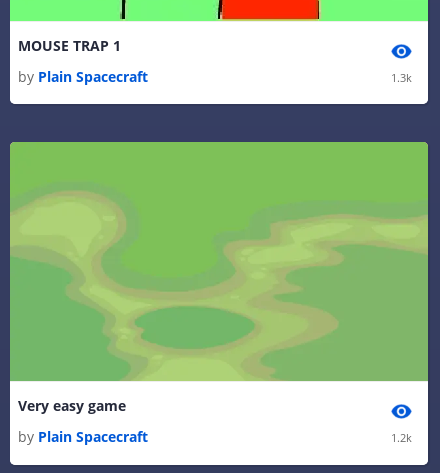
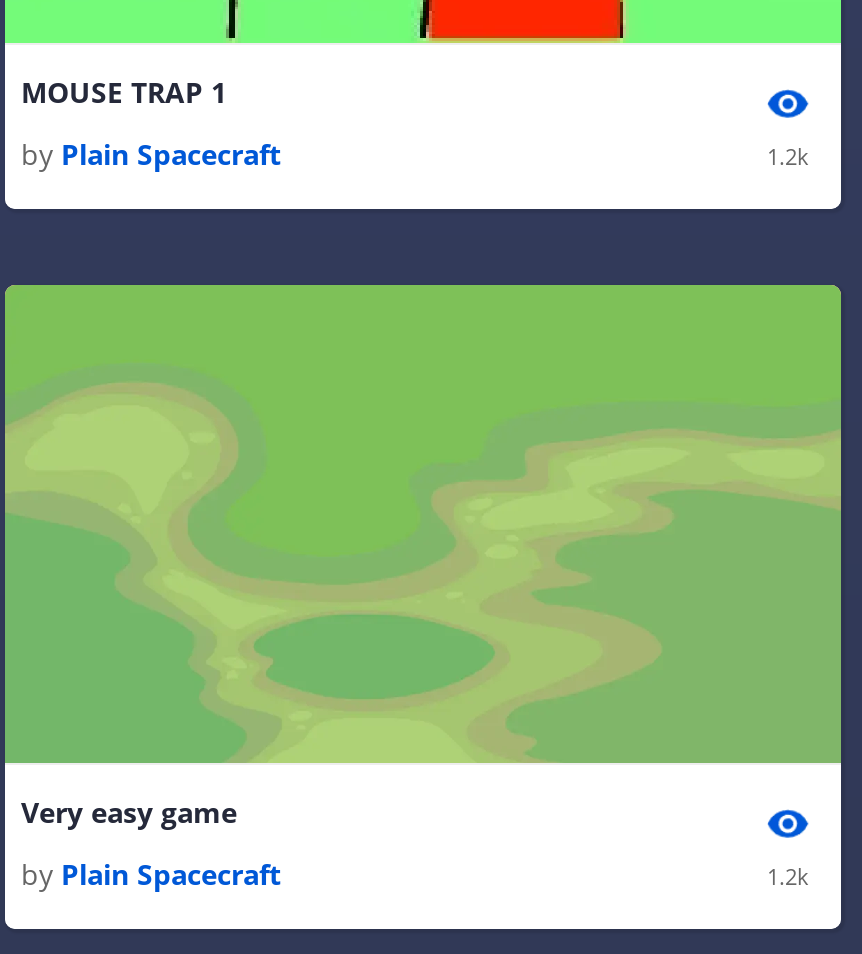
- 1.3k
+ 1.2k
